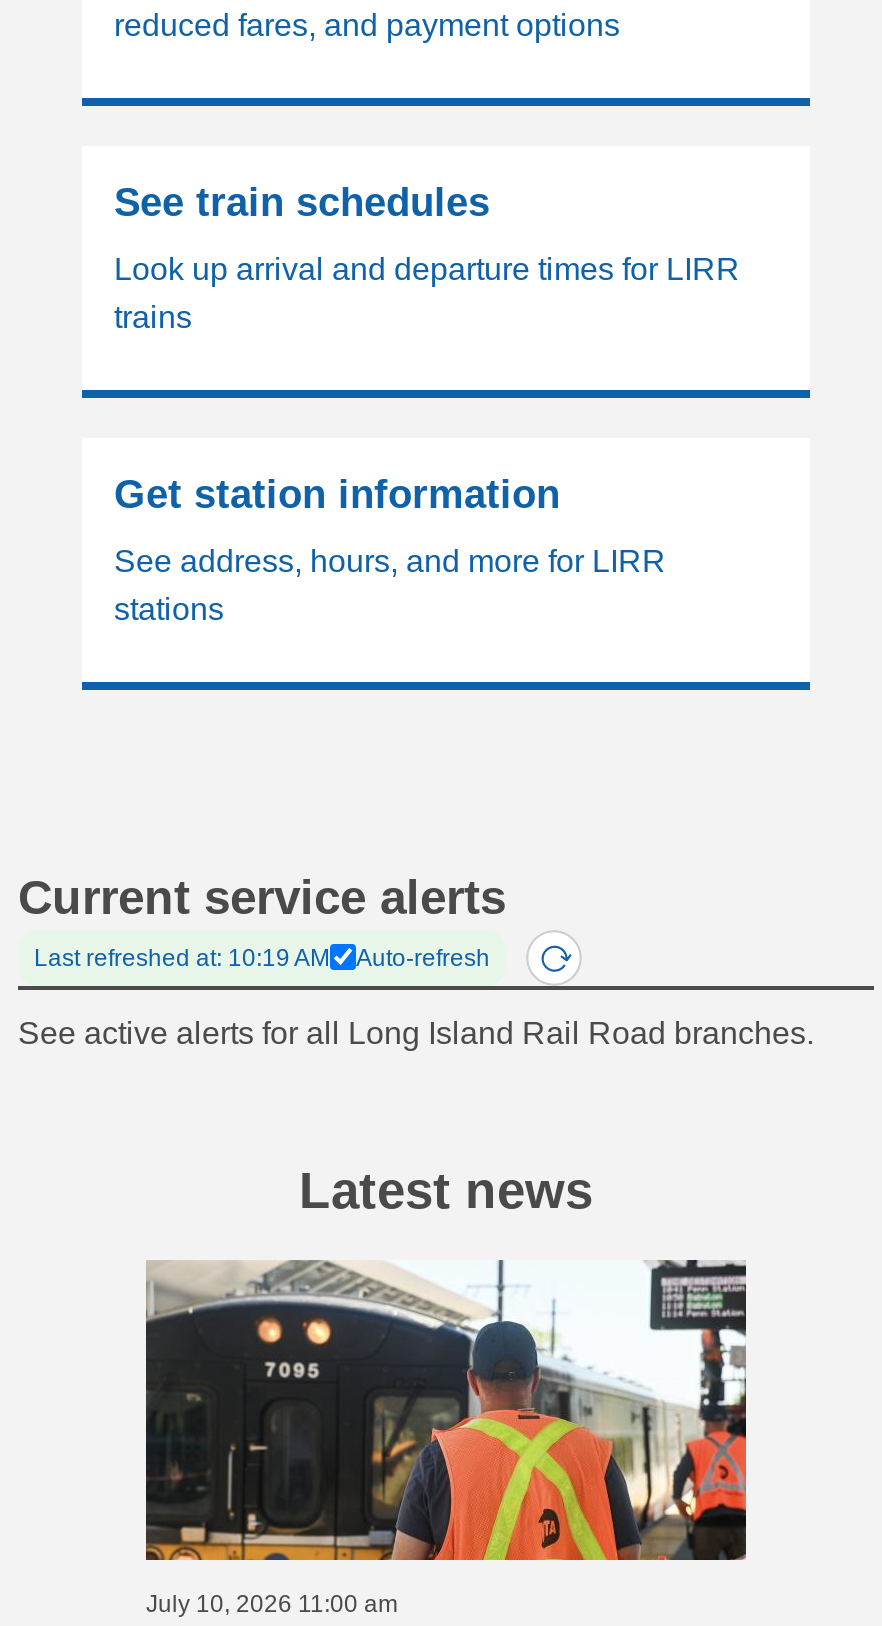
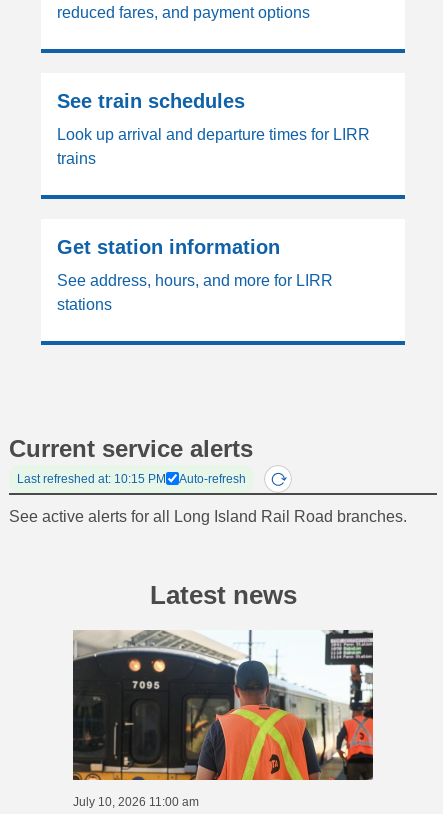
- Last refreshed at: 10:19 AM
+ Last refreshed at: 10:15 PM
